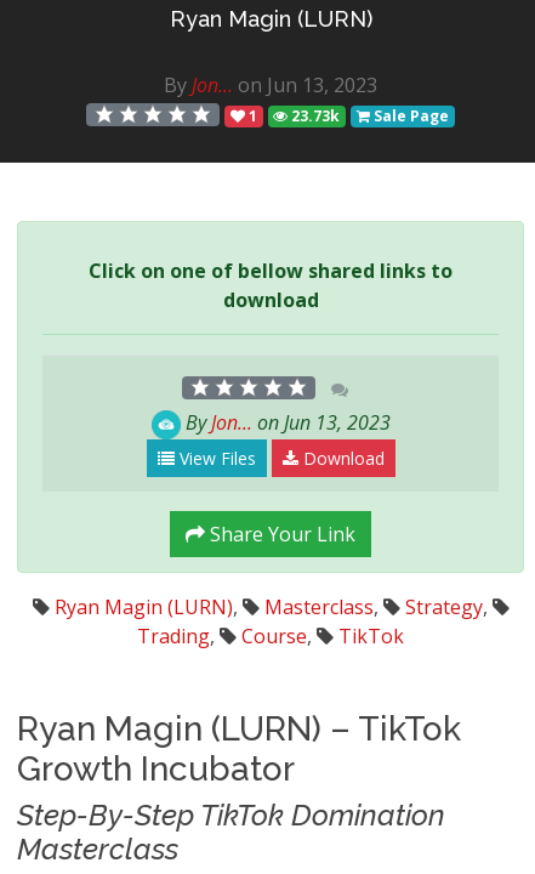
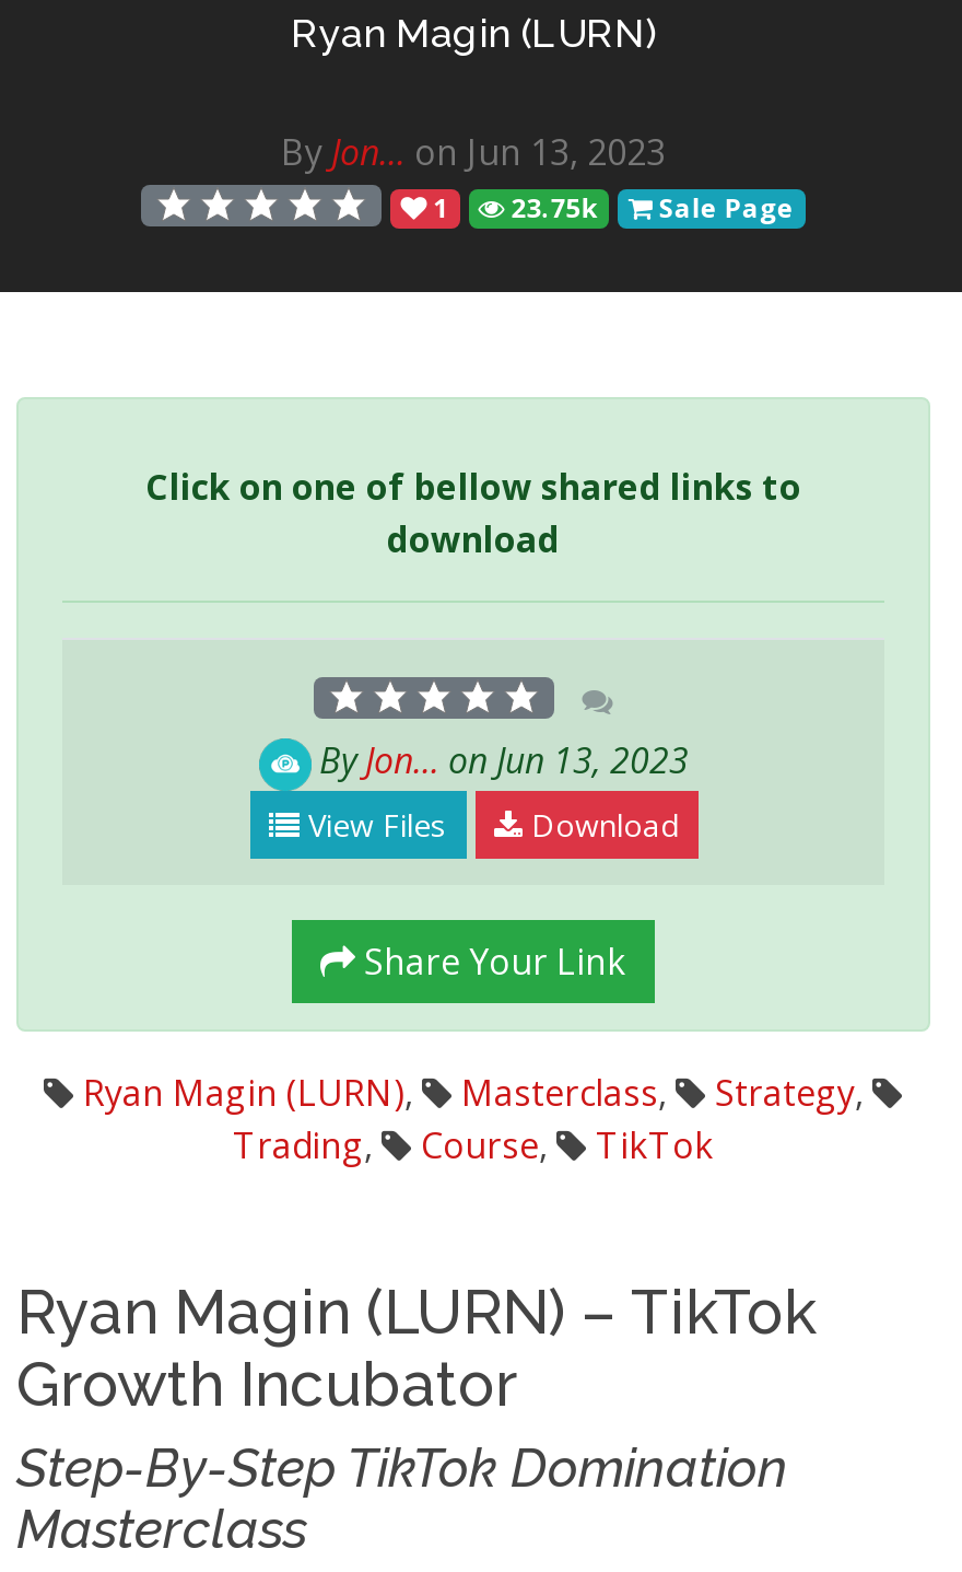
- 1 23.73k Sale Page
+ 1 23.75k Sale Page
